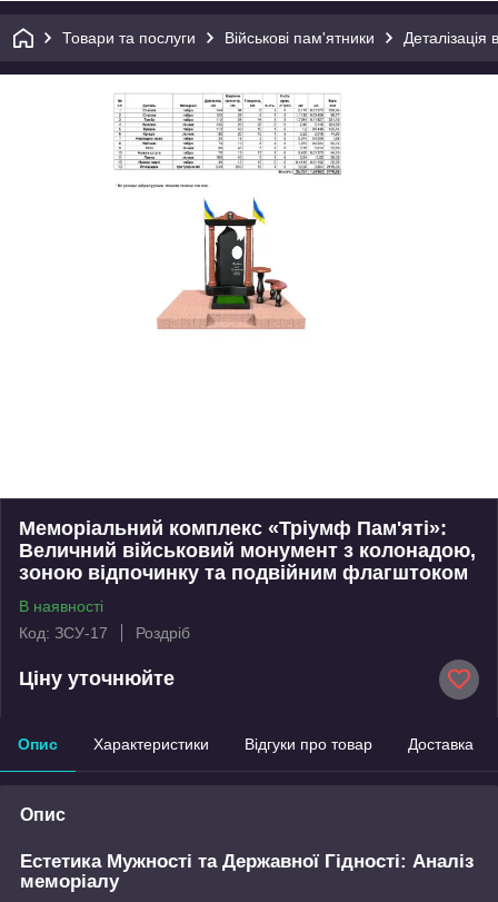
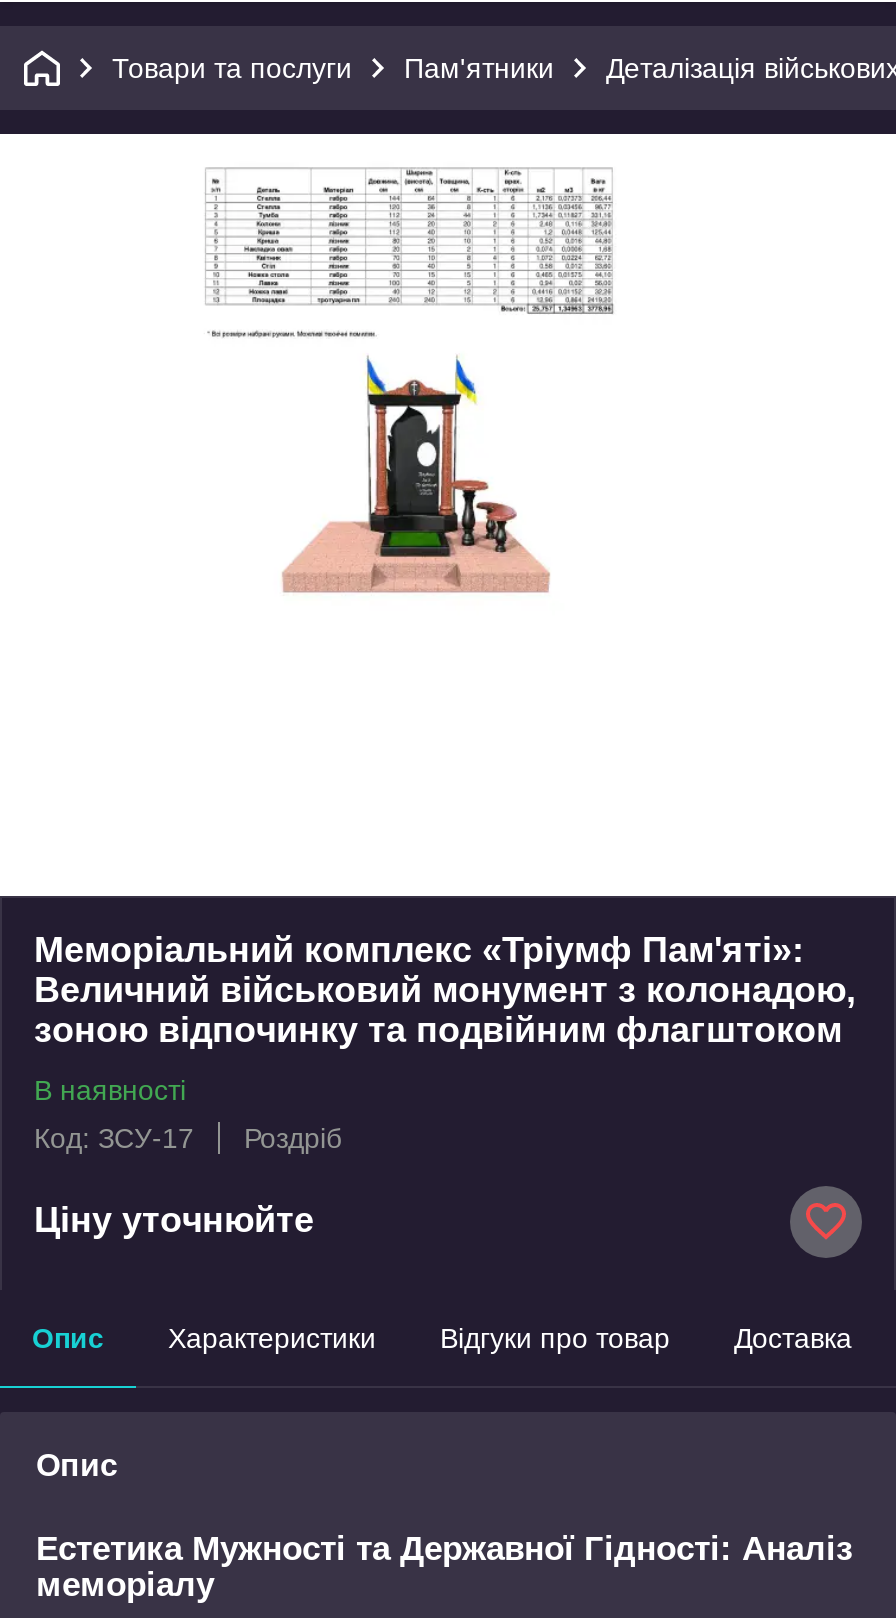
- Військові пам'ятники
+ Пам'ятники
